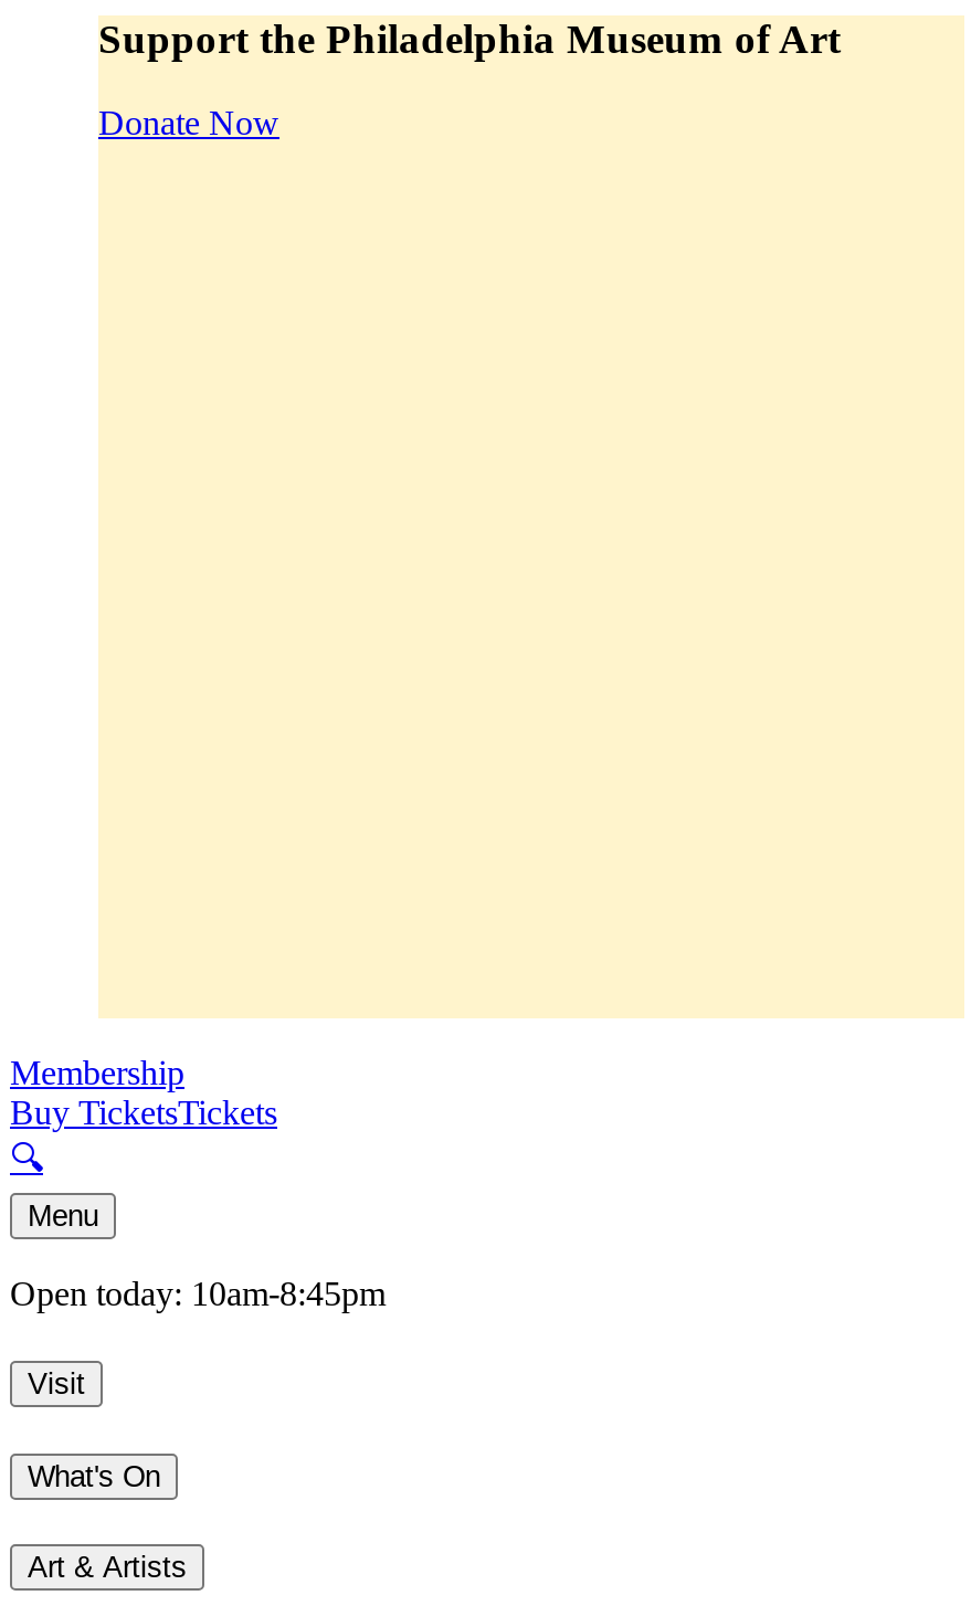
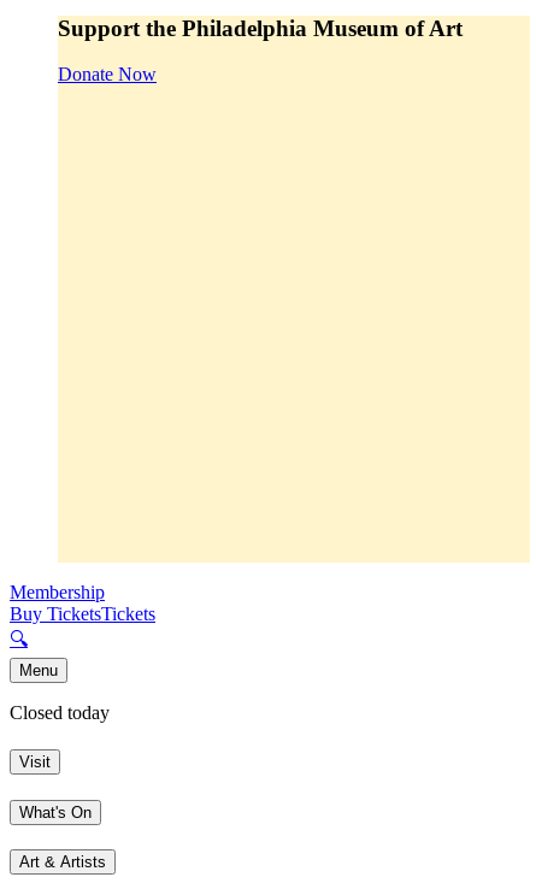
- Open today: 10am-8:45pm
+ Closed today
